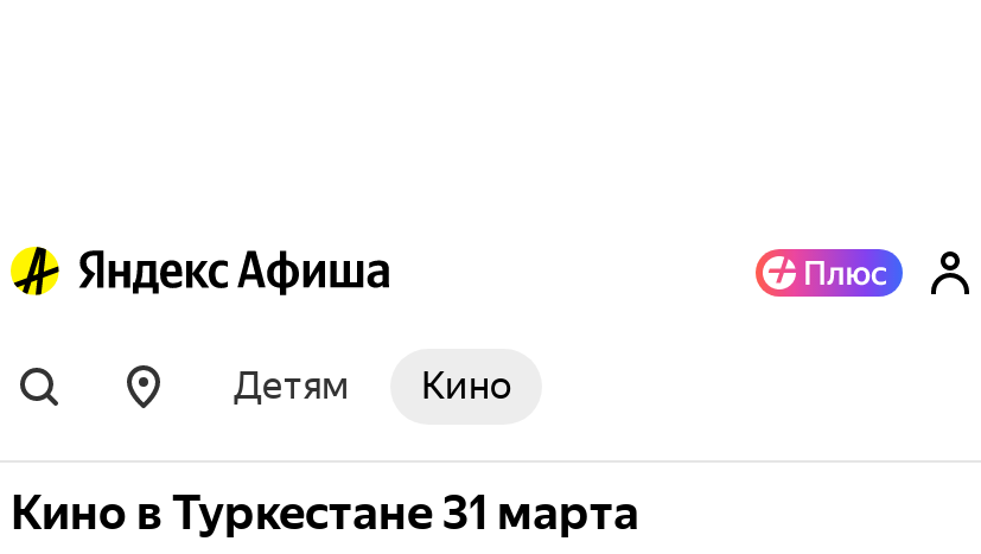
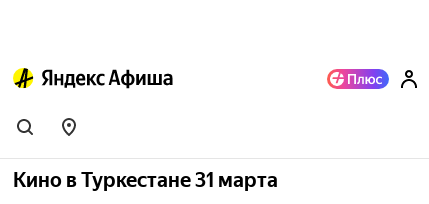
- Детям
- Кино
